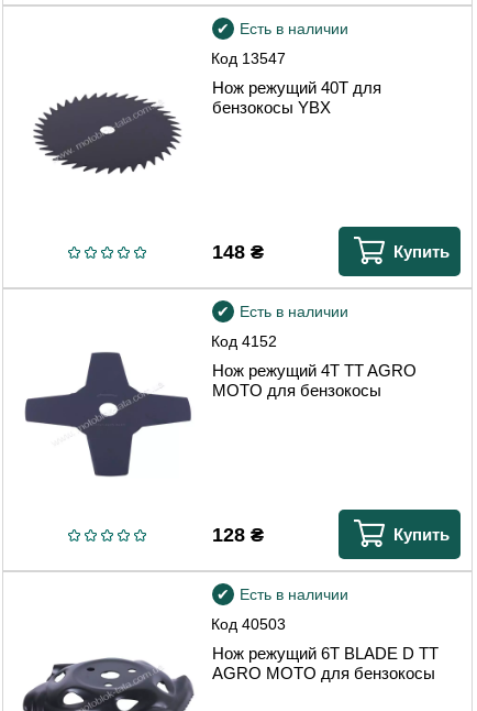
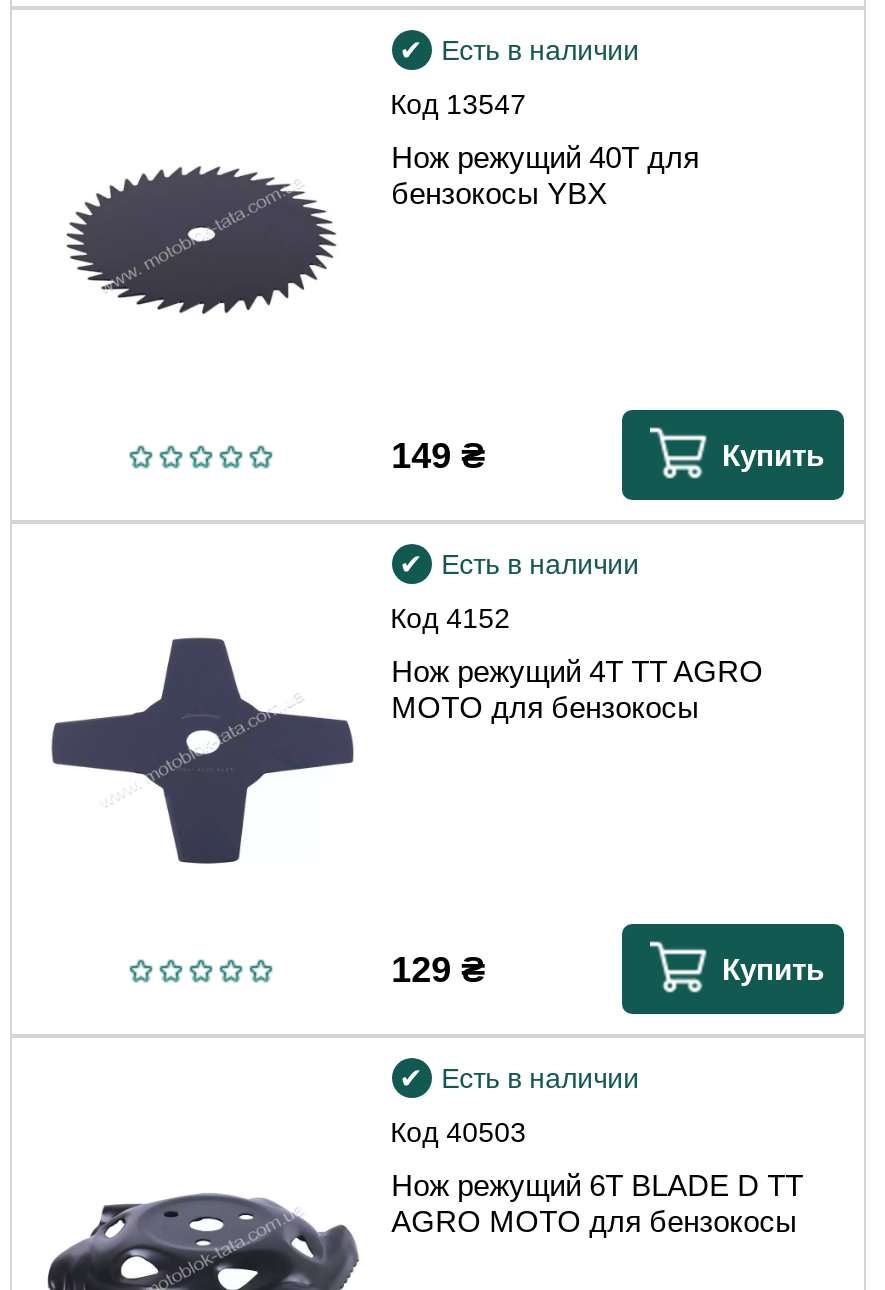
- 148 ₴
+ 149 ₴

- 128 ₴
+ 129 ₴
